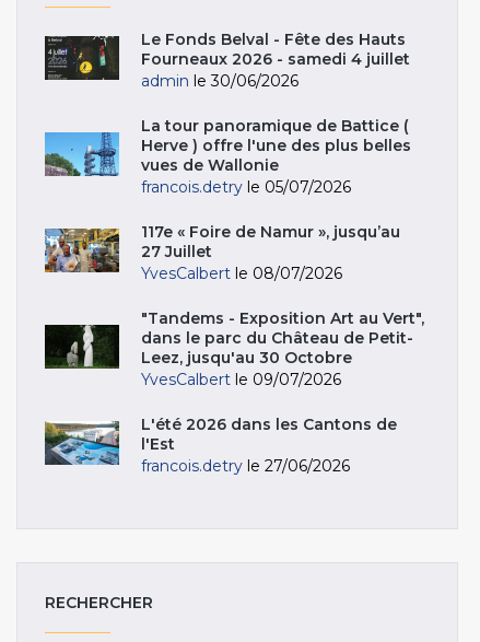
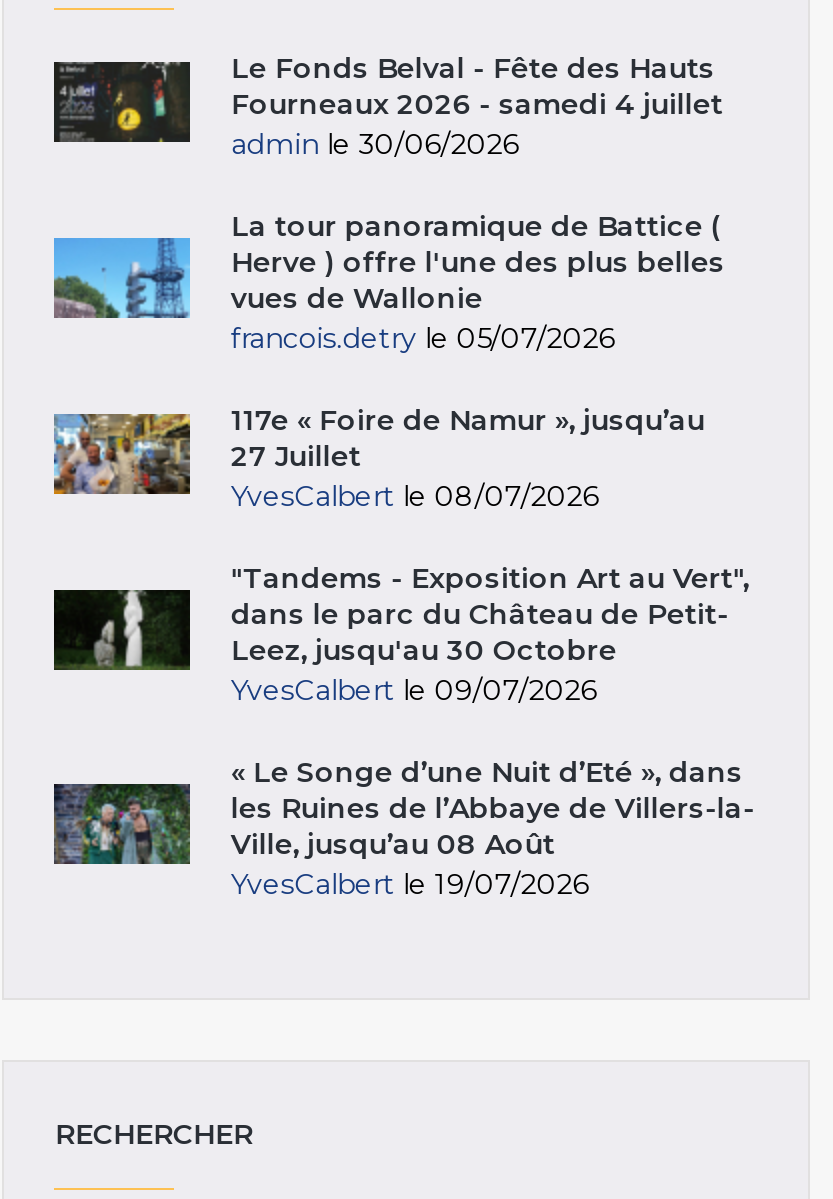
- [image]
- L'été 2026 dans les Cantons de
- l'Est
- francois.detry le 27/06/2026
+ [image]
+ « Le Songe d’une Nuit d’Eté », dans
+ les Ruines de l’Abbaye de Villers-la-
+ Ville, jusqu’au 08 Août
+ YvesCalbert le 19/07/2026
